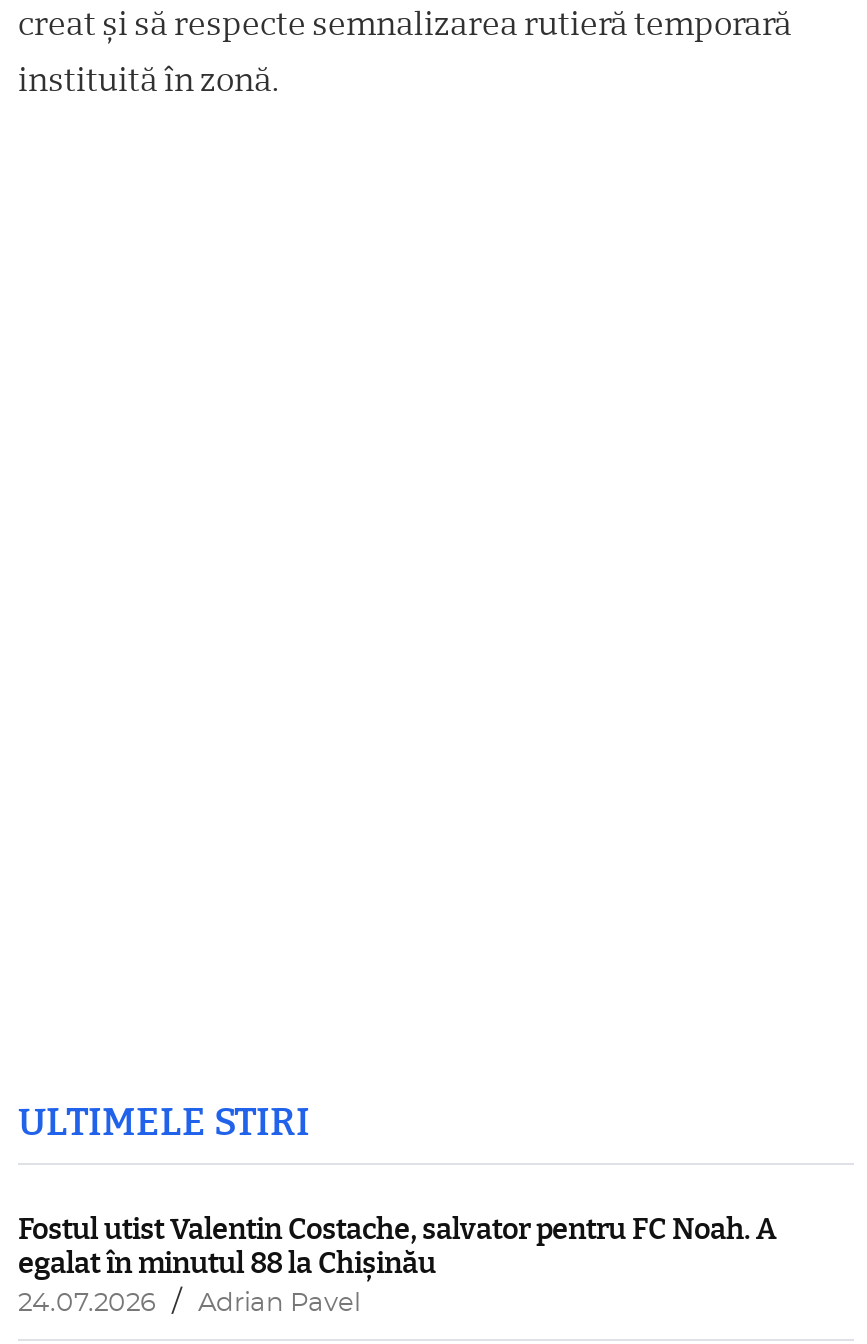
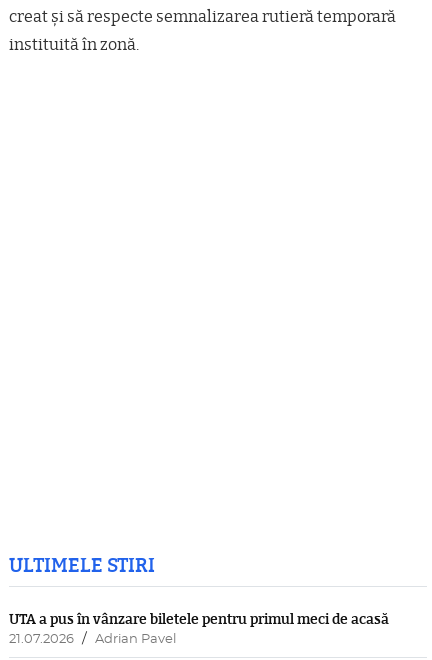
- Fostul utist Valentin Costache, salvator pentru FC Noah. A
- egalat în minutul 88 la Chișinău
- 24.07.2026
+ UTA a pus în vânzare biletele pentru primul meci de acasă
+ 21.07.2026
